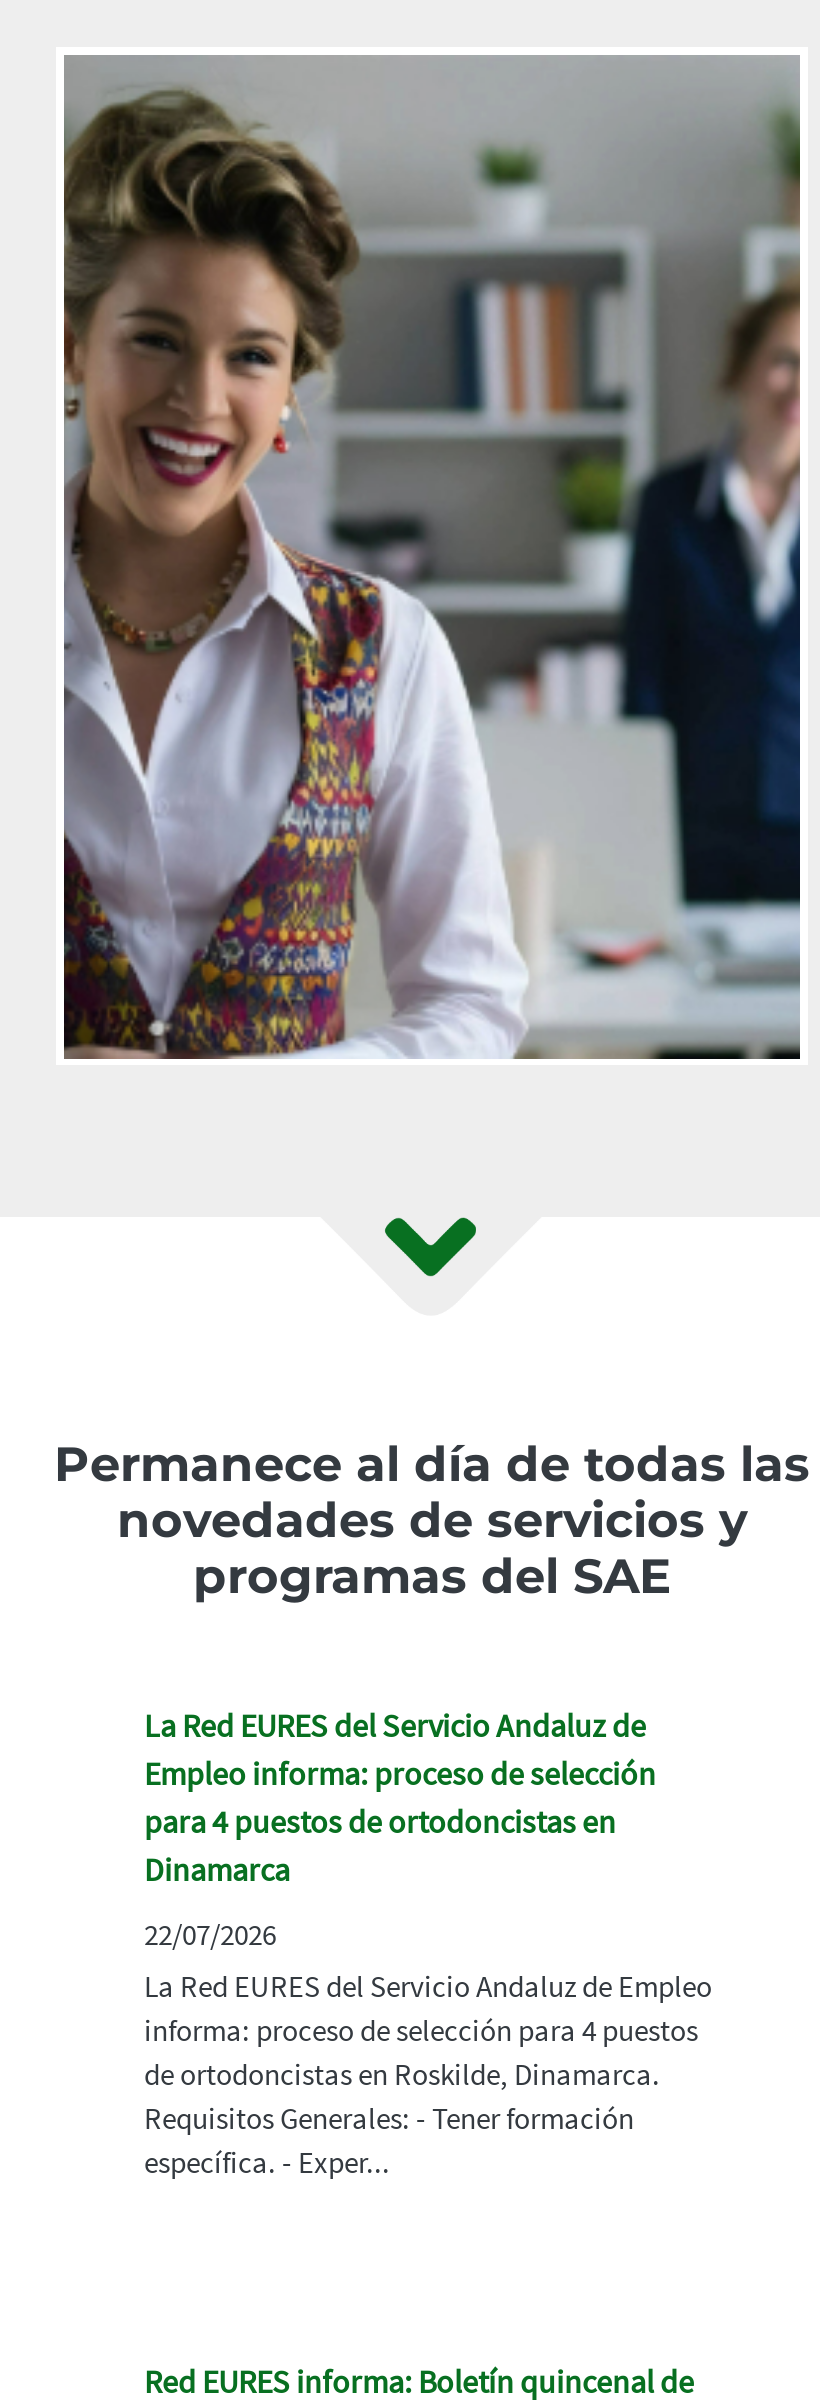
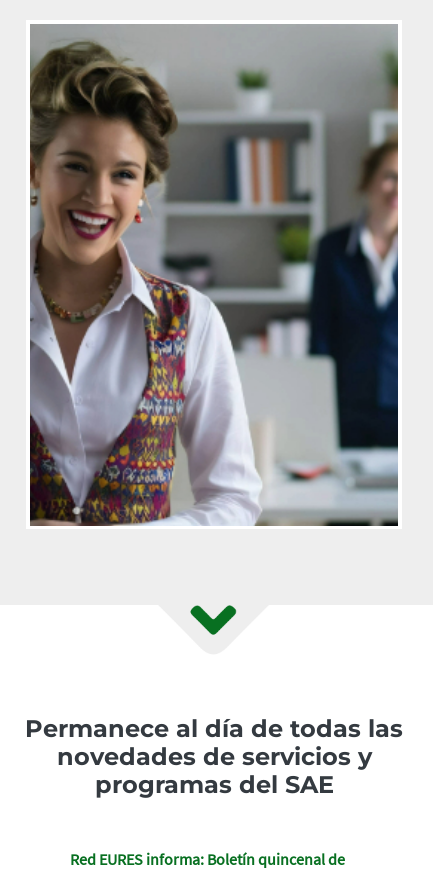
- La Red EURES del Servicio Andaluz de
- Empleo informa: proceso de selección
- para 4 puestos de ortodoncistas en
- Dinamarca
- 22/07/2026
- La Red EURES del Servicio Andaluz de Empleo
- informa: proceso de selección para 4 puestos
- de ortodoncistas en Roskilde, Dinamarca.
- Requisitos Generales: - Tener formación
- específica. - Exper...
